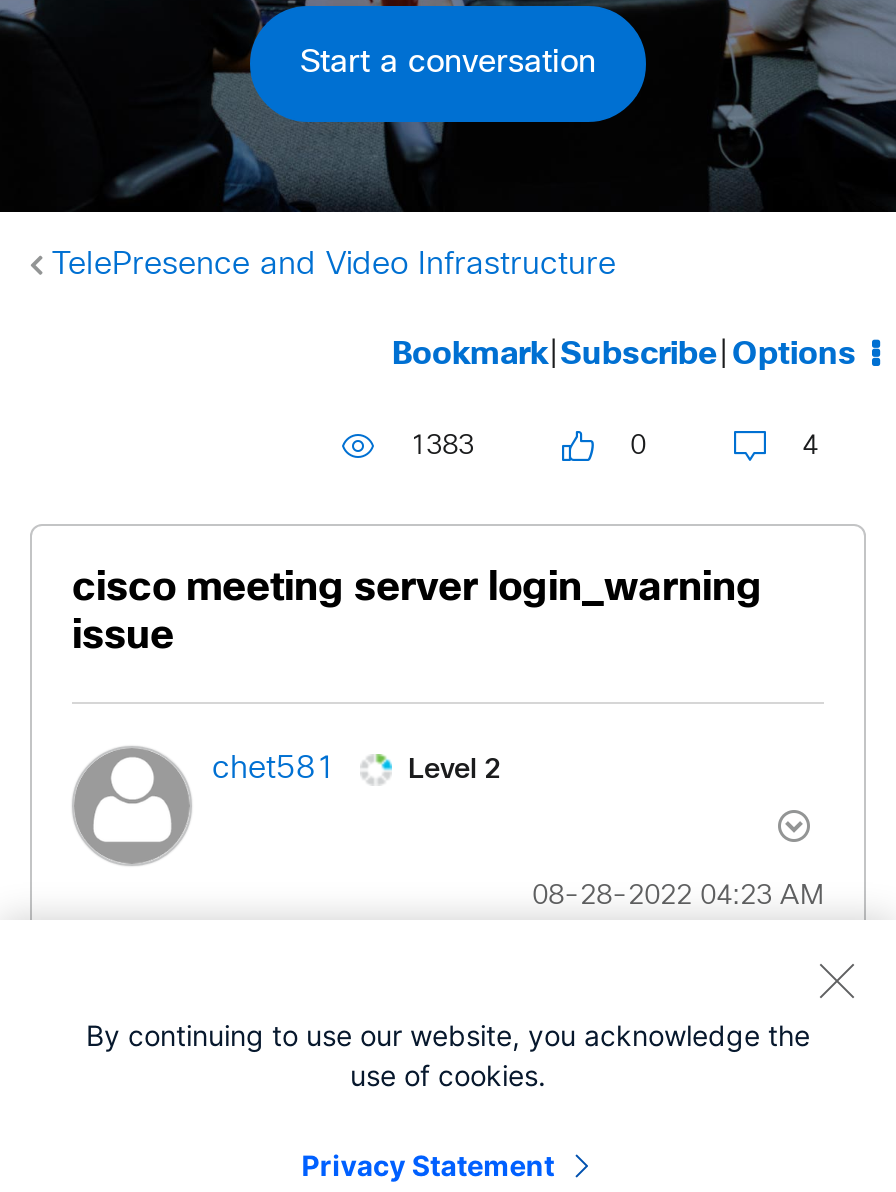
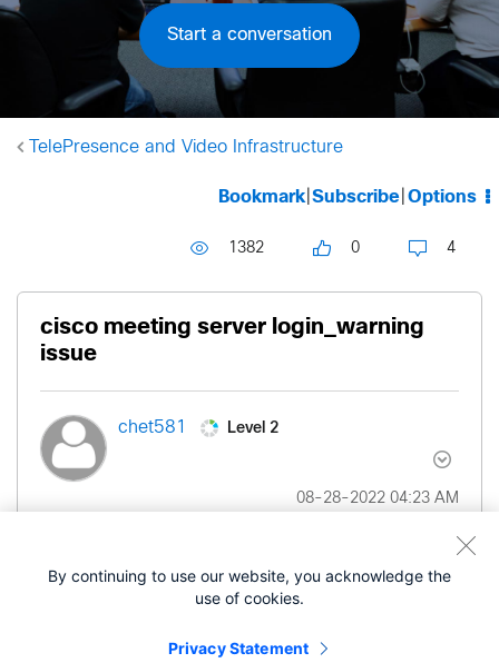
- 1383
+ 1382
